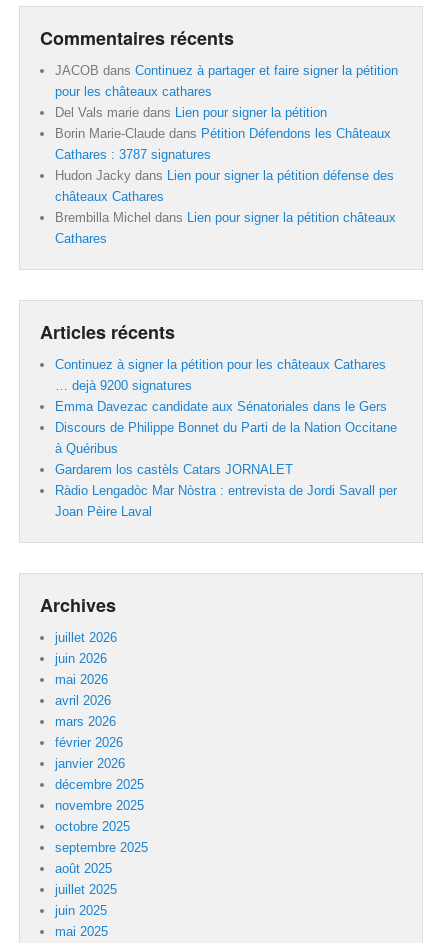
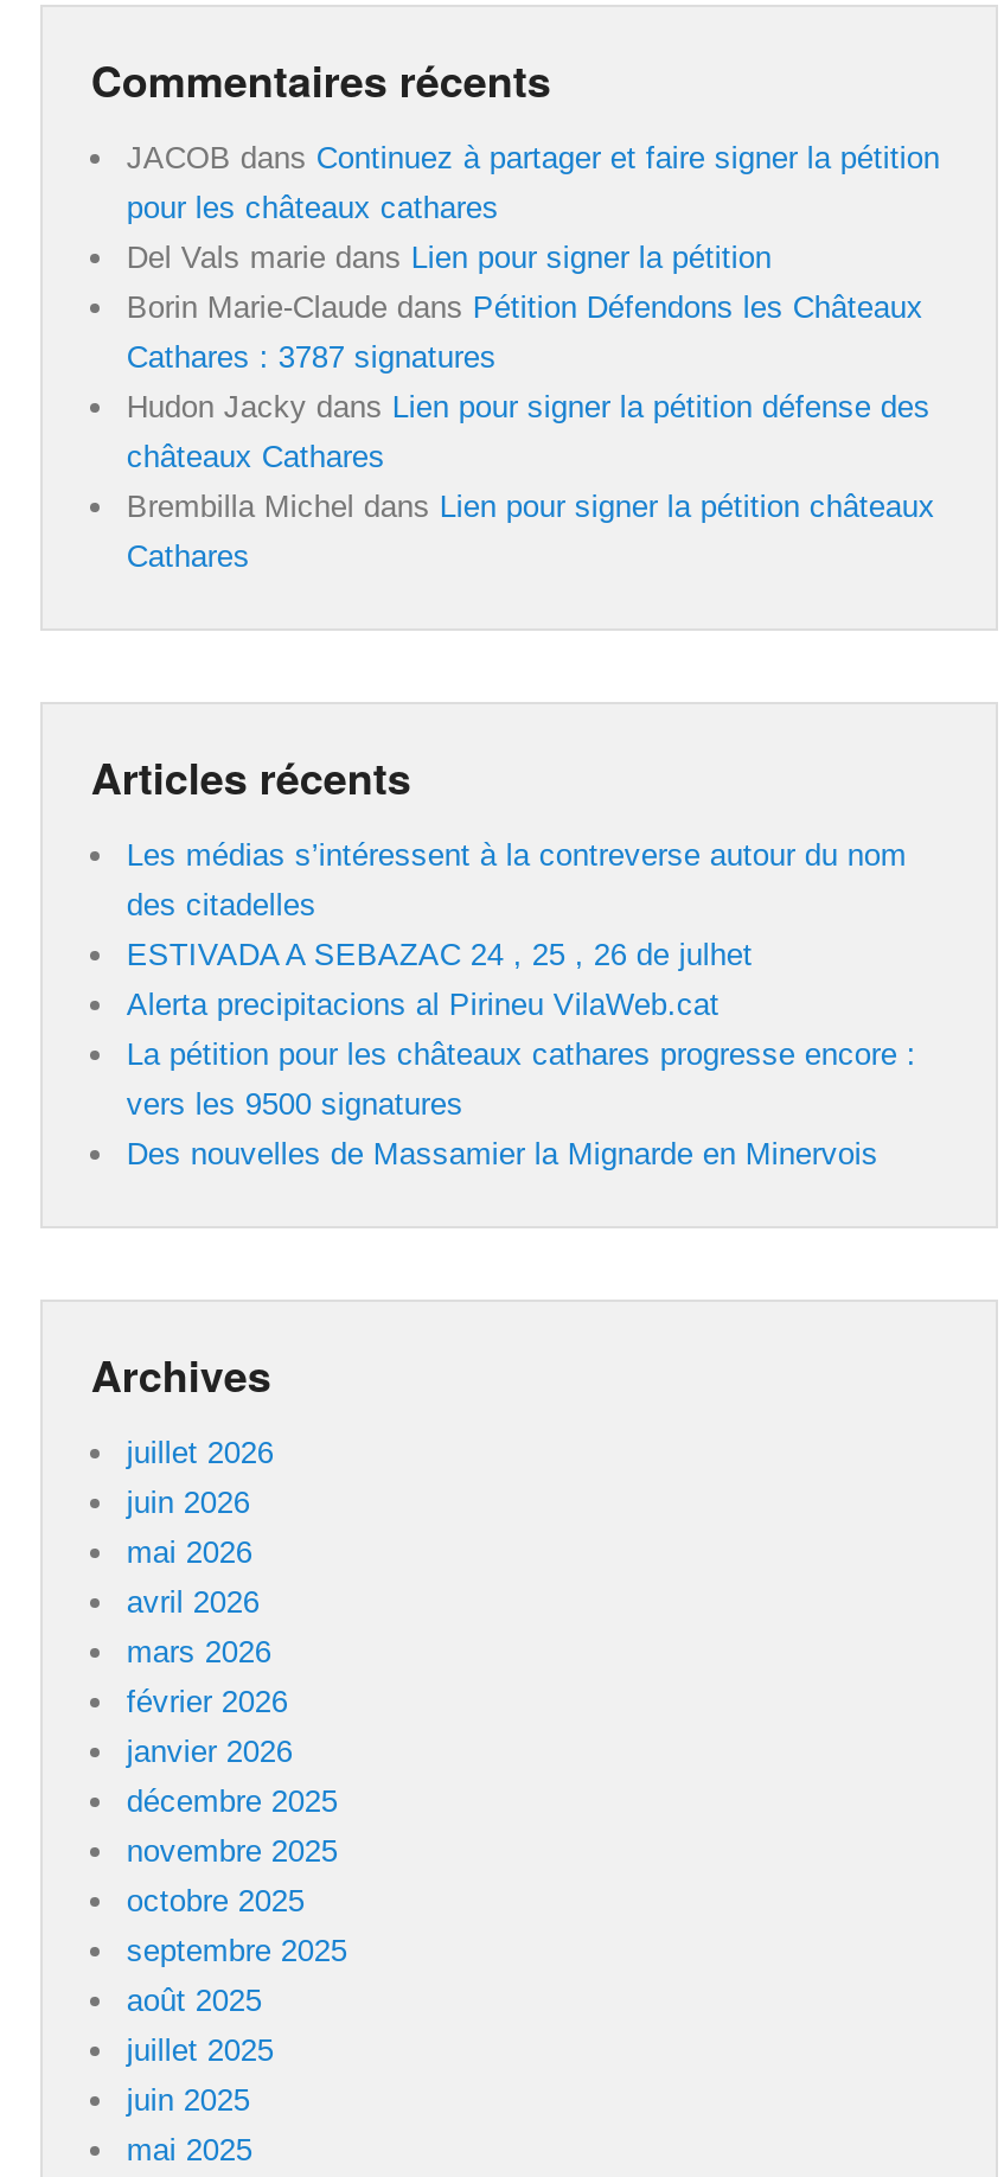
- Continuez à signer la pétition pour les châteaux Cathares
- … dejà 9200 signatures
- Emma Davezac candidate aux Sénatoriales dans le Gers
- Discours de Philippe Bonnet du Parti de la Nation Occitane
- à Quéribus
- Gardarem los castèls Catars JORNALET
- Ràdio Lengadòc Mar Nòstra : entrevista de Jordi Savall per
- Joan Pèire Laval
+ Les médias s’intéressent à la contreverse autour du nom
+ des citadelles
+ ESTIVADA A SEBAZAC 24 , 25 , 26 de julhet
+ Alerta precipitacions al Pirineu VilaWeb.cat
+ La pétition pour les châteaux cathares progresse encore :
+ vers les 9500 signatures
+ Des nouvelles de Massamier la Mignarde en Minervois
